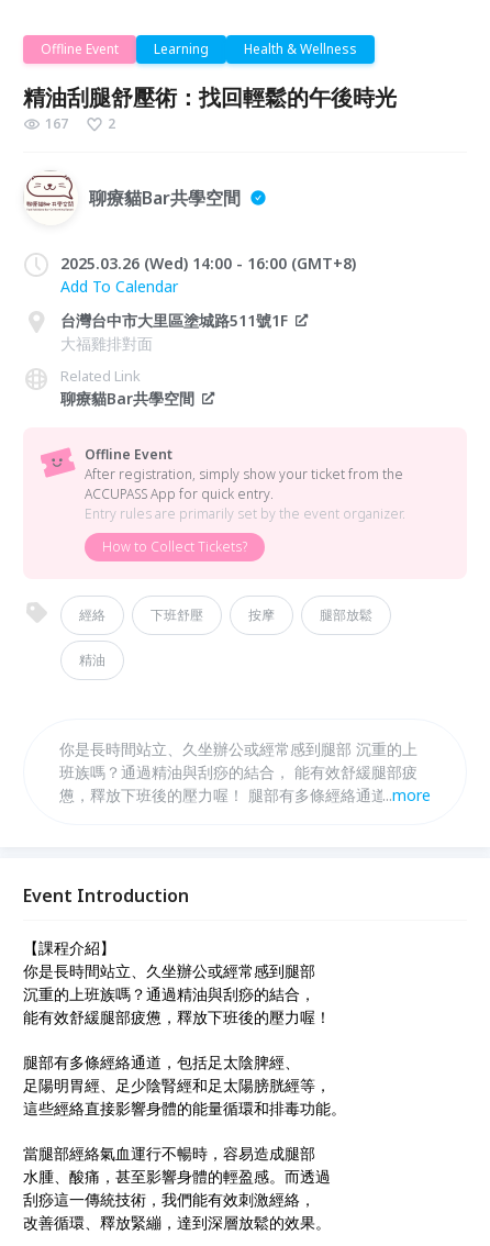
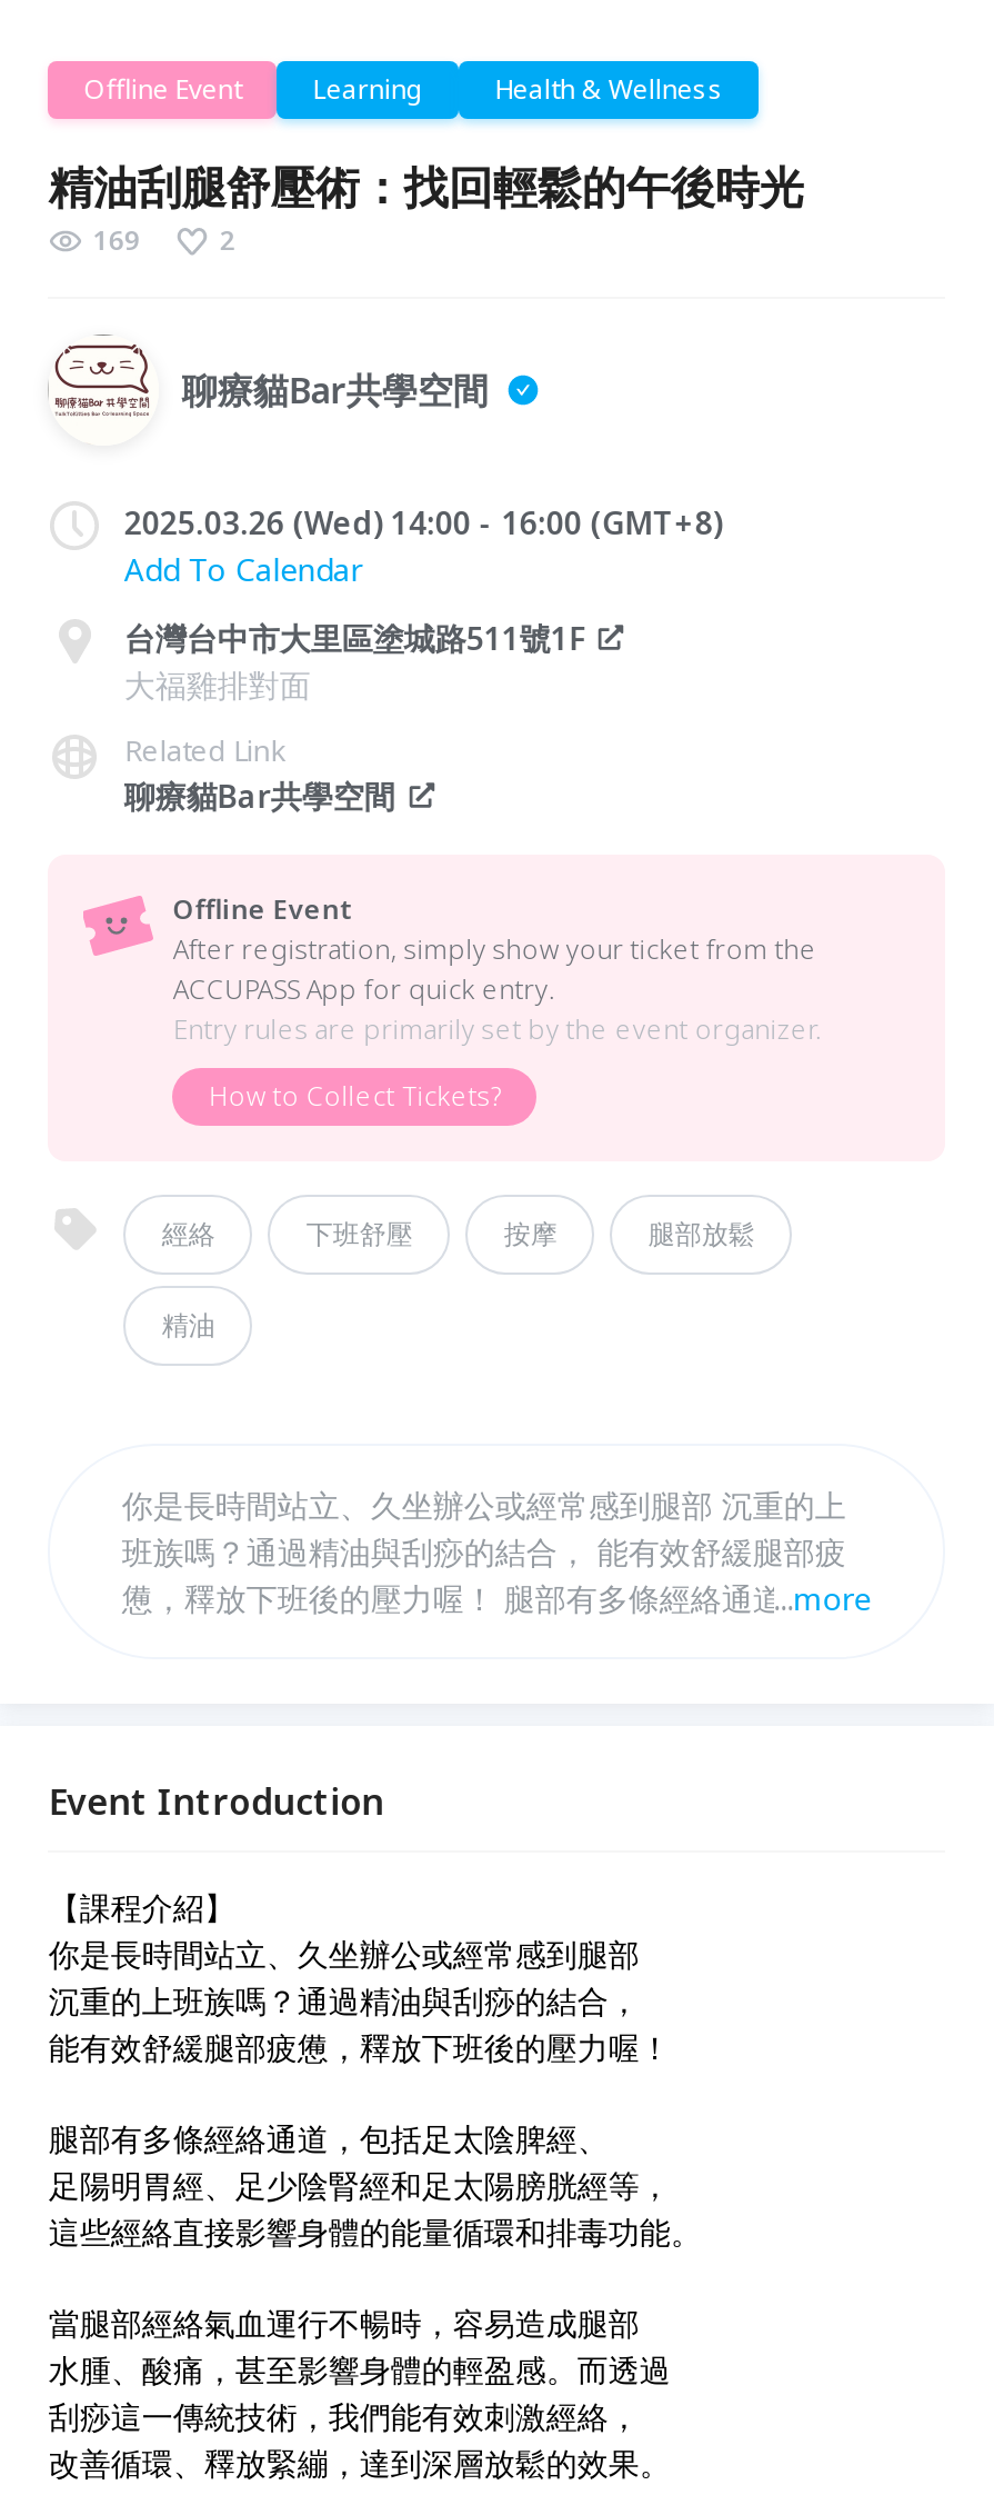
- 167
+ 169
